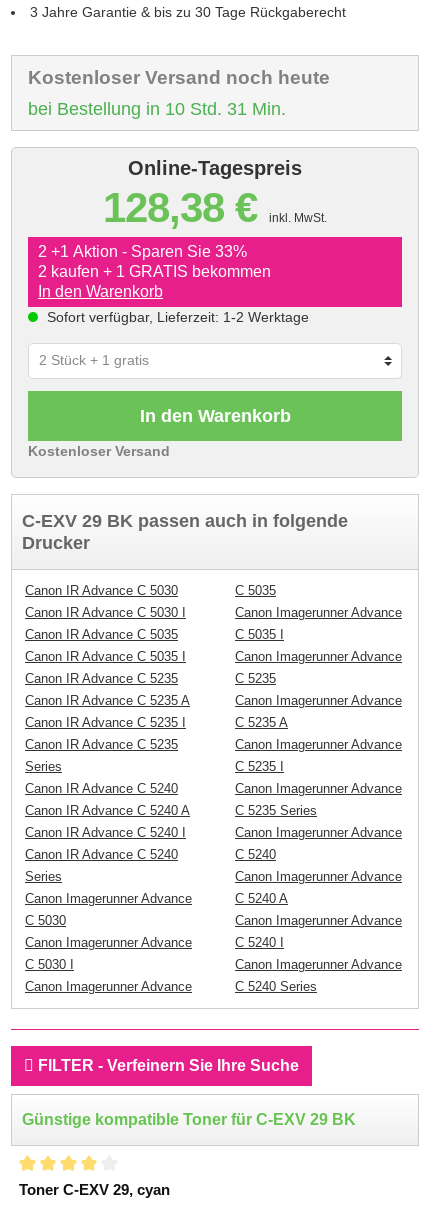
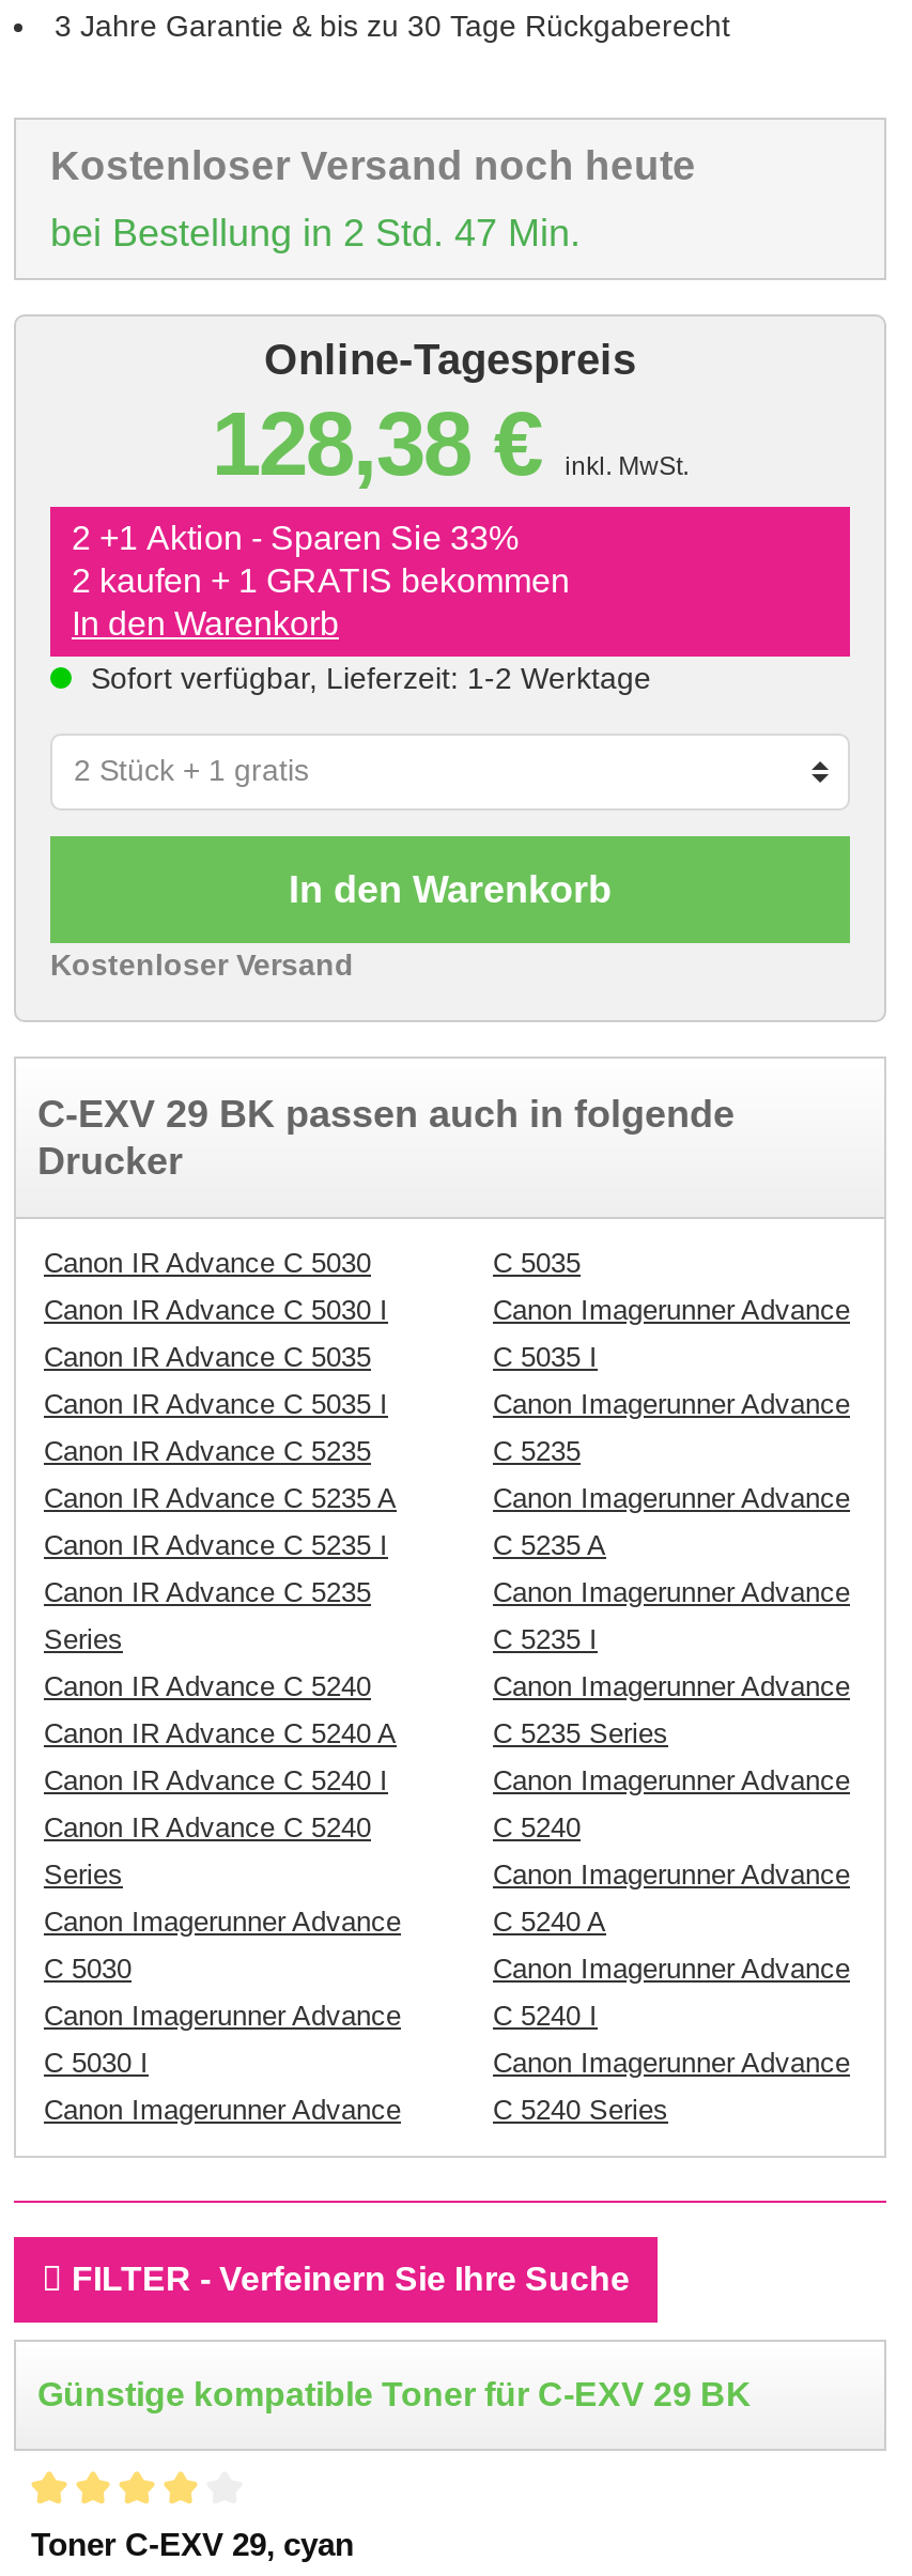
- bei Bestellung in 10 Std. 31 Min.
+ bei Bestellung in 2 Std. 47 Min.
